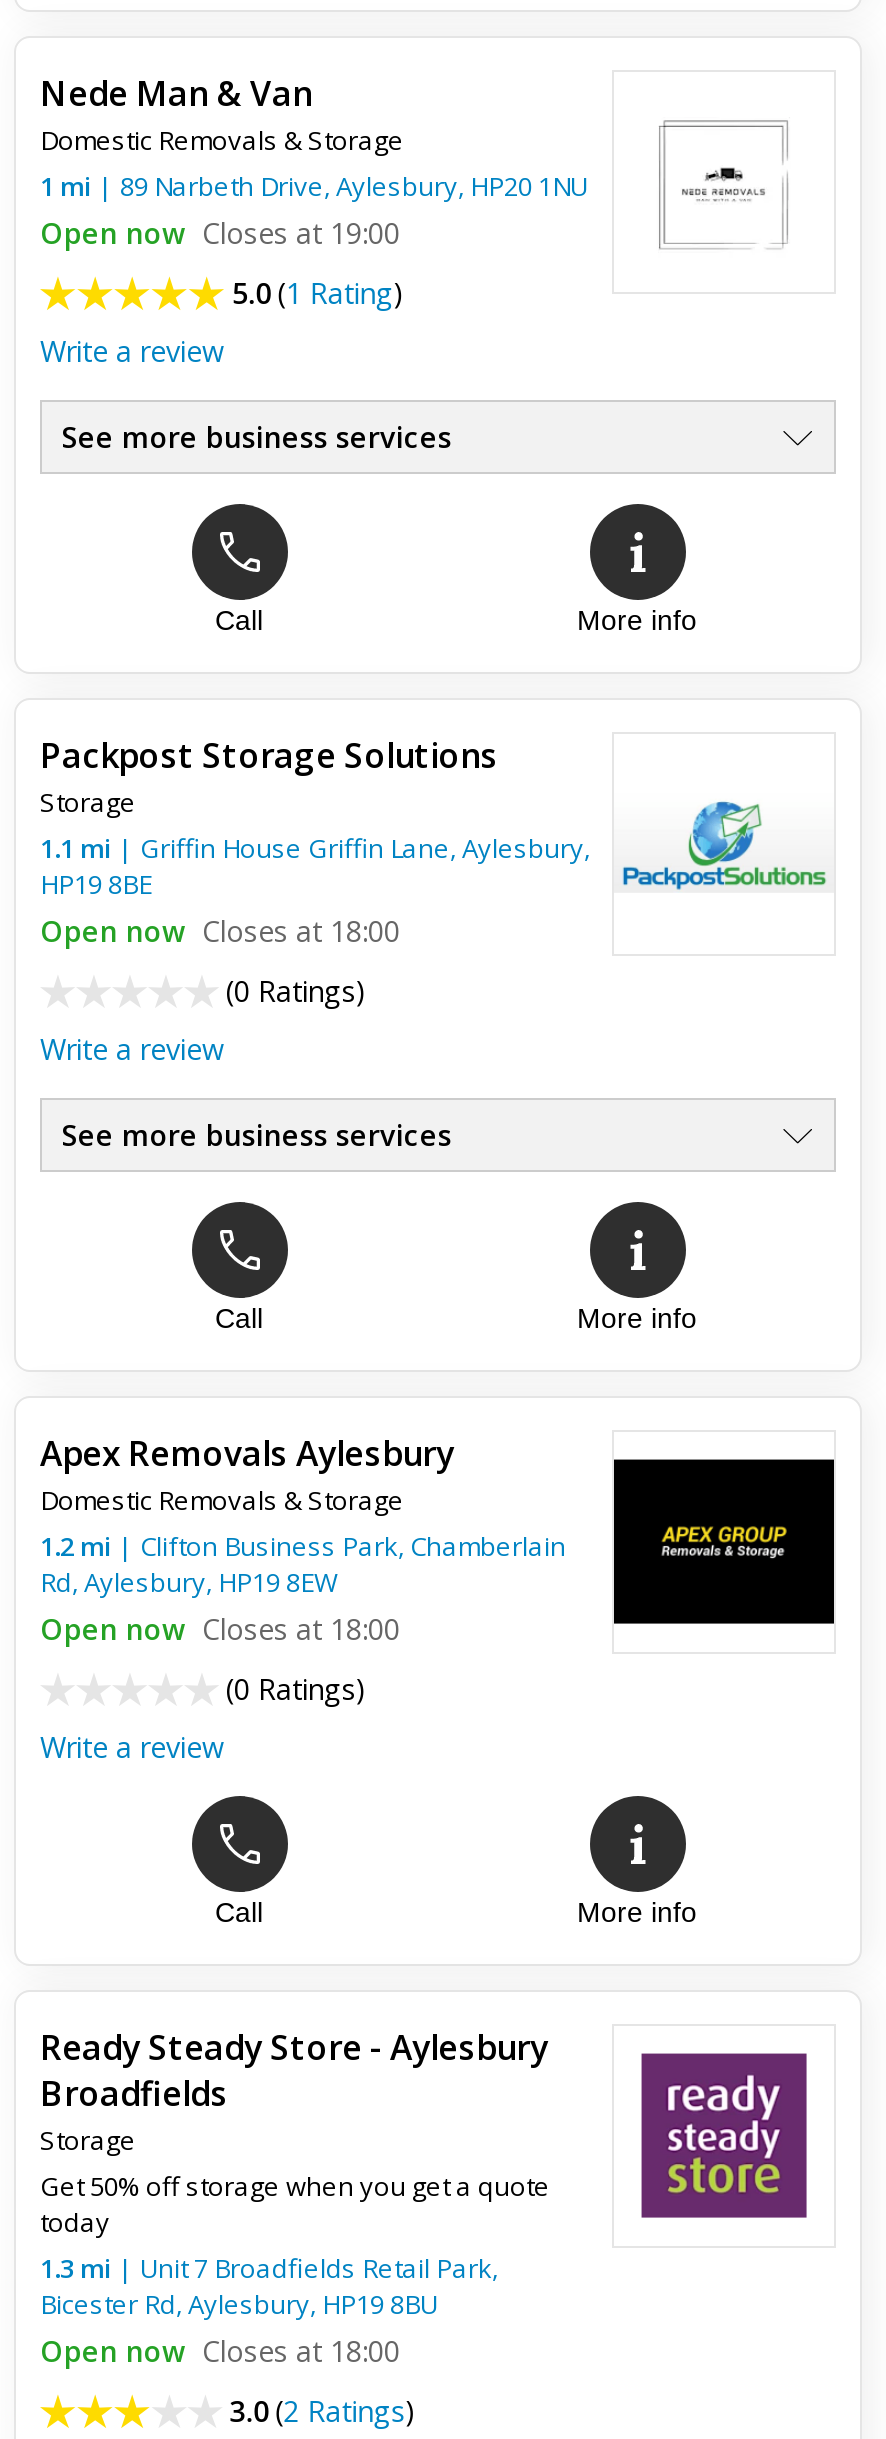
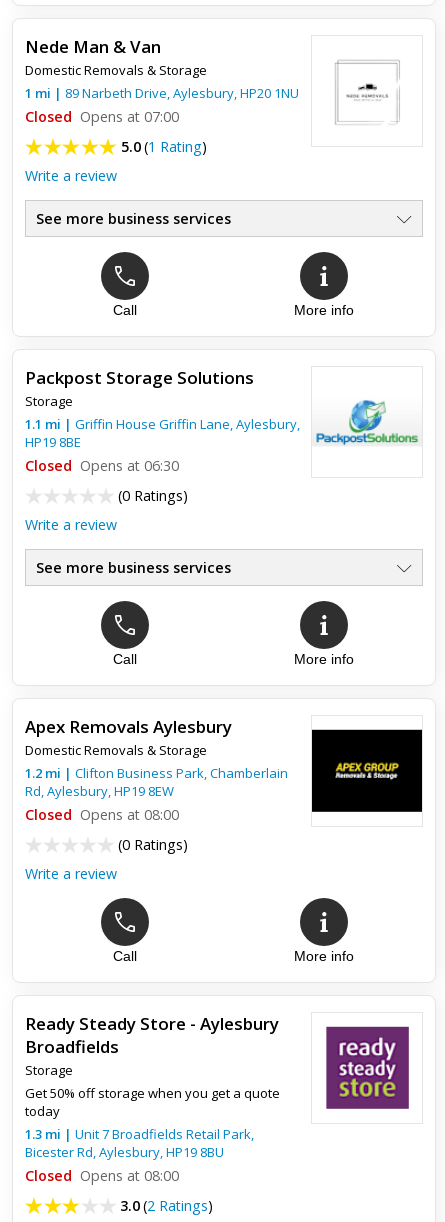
- Open now Closes at 19:00
+ Closed Opens at 07:00

- Open now Closes at 18:00
+ Closed Opens at 06:30

- Open now Closes at 18:00
+ Closed Opens at 08:00

- Open now Closes at 18:00
+ Closed Opens at 08:00
